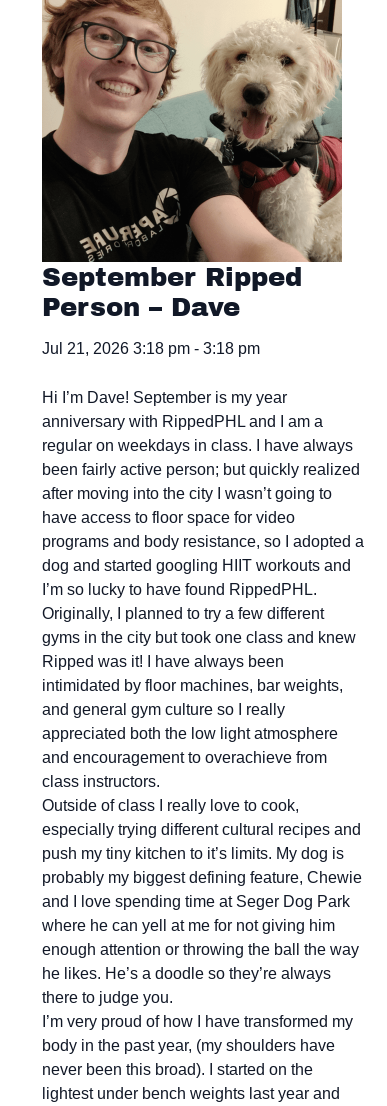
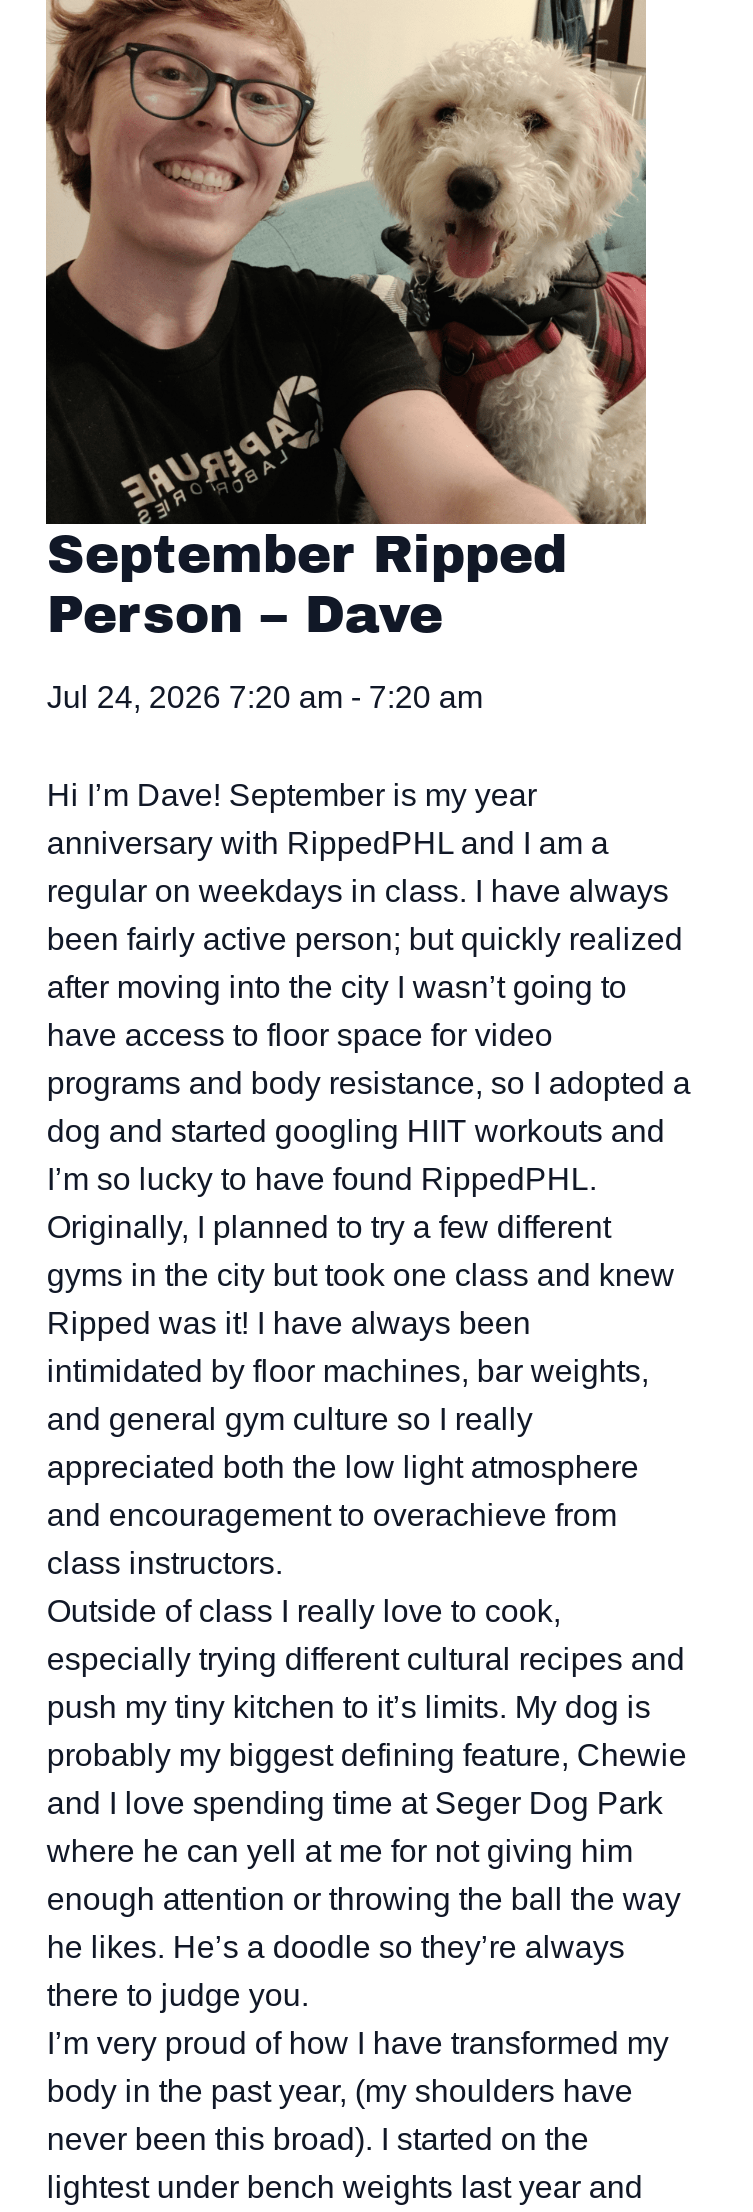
- Jul 21, 2026 3:18 pm - 3:18 pm
+ Jul 24, 2026 7:20 am - 7:20 am
